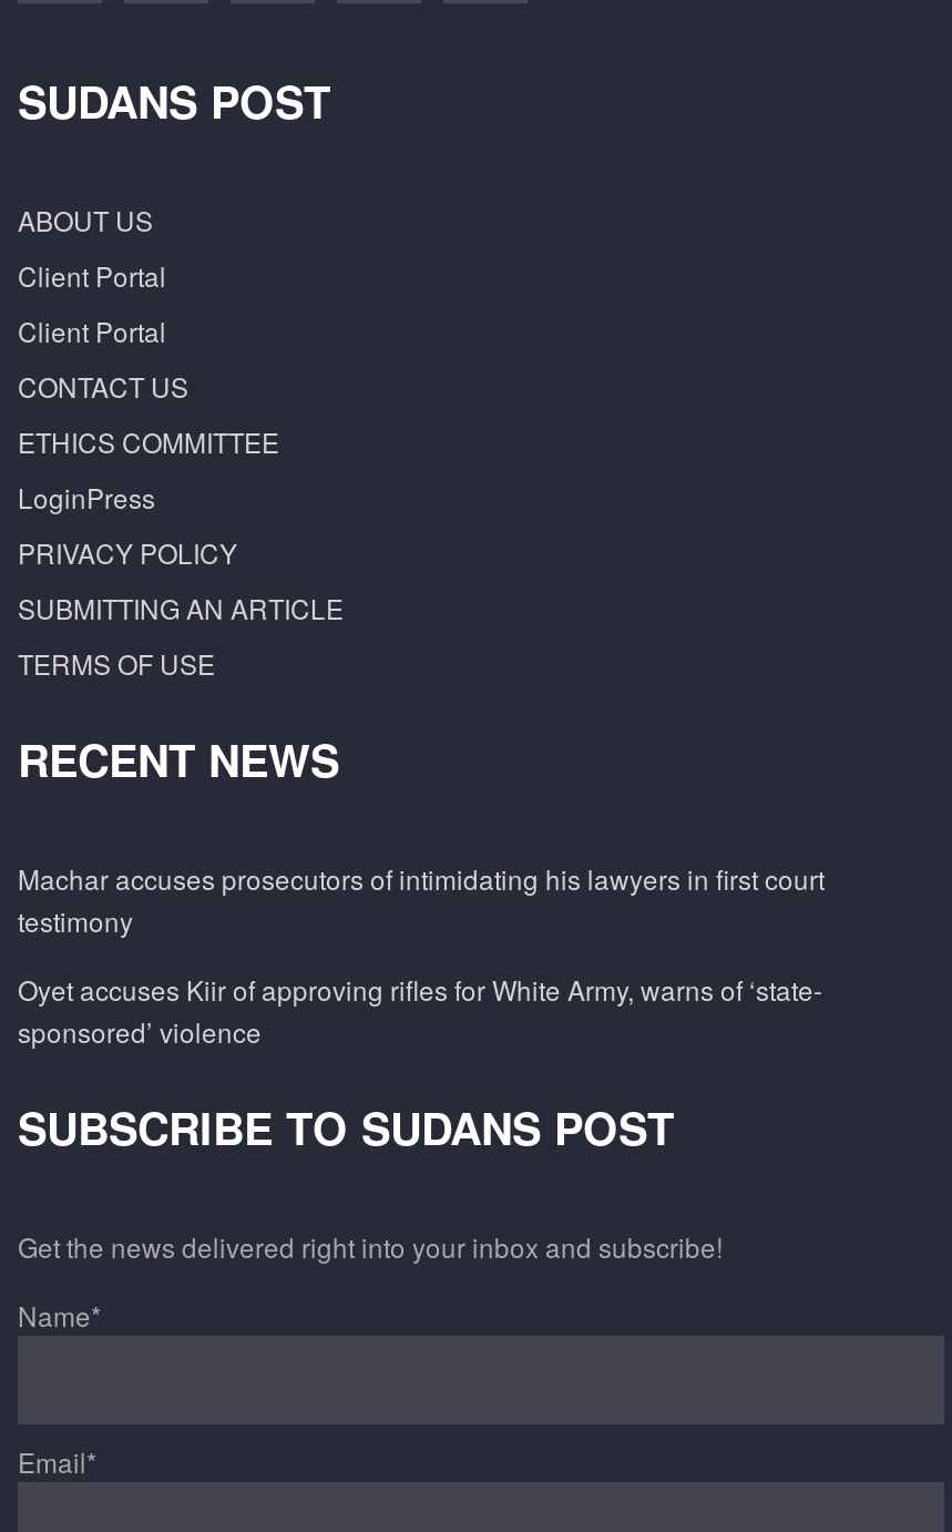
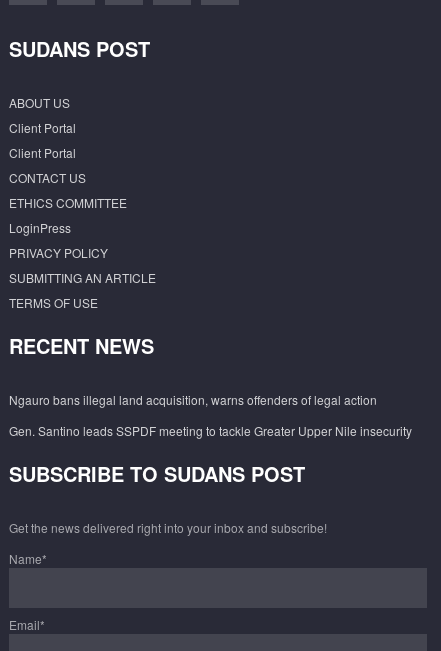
- Machar accuses prosecutors of intimidating his lawyers in first court
- testimony
+ Ngauro bans illegal land acquisition, warns offenders of legal action

- Oyet accuses Kiir of approving rifles for White Army, warns of ‘state-
- sponsored’ violence
+ Gen. Santino leads SSPDF meeting to tackle Greater Upper Nile insecurity
